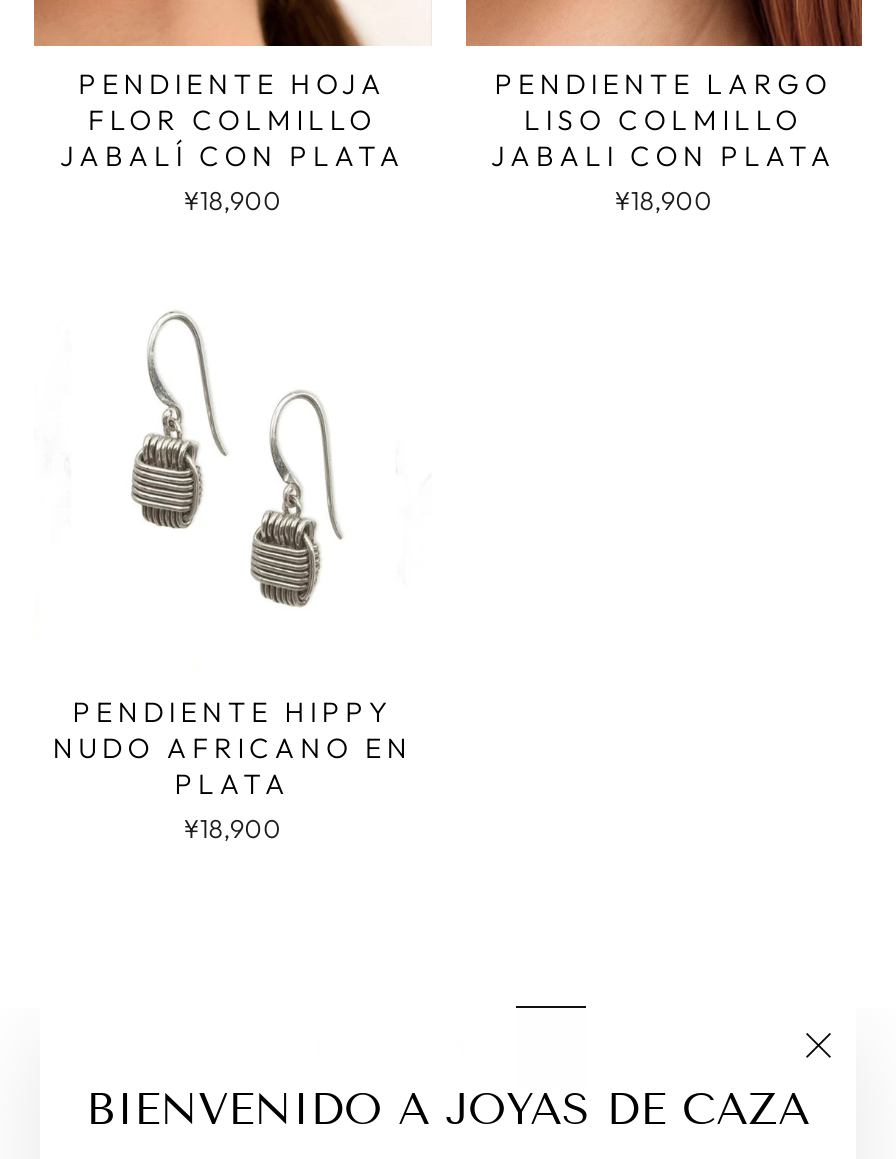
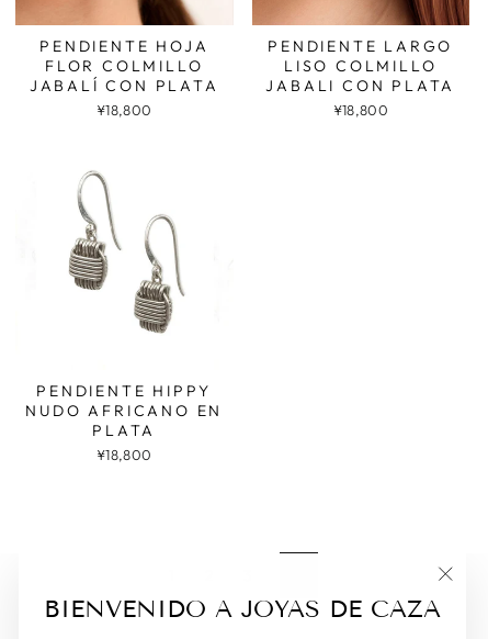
- ¥18,900
+ ¥18,800

- ¥18,900
+ ¥18,800

- ¥18,900
+ ¥18,800
